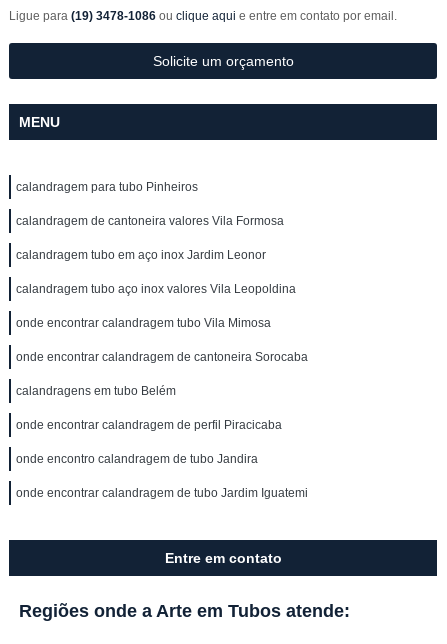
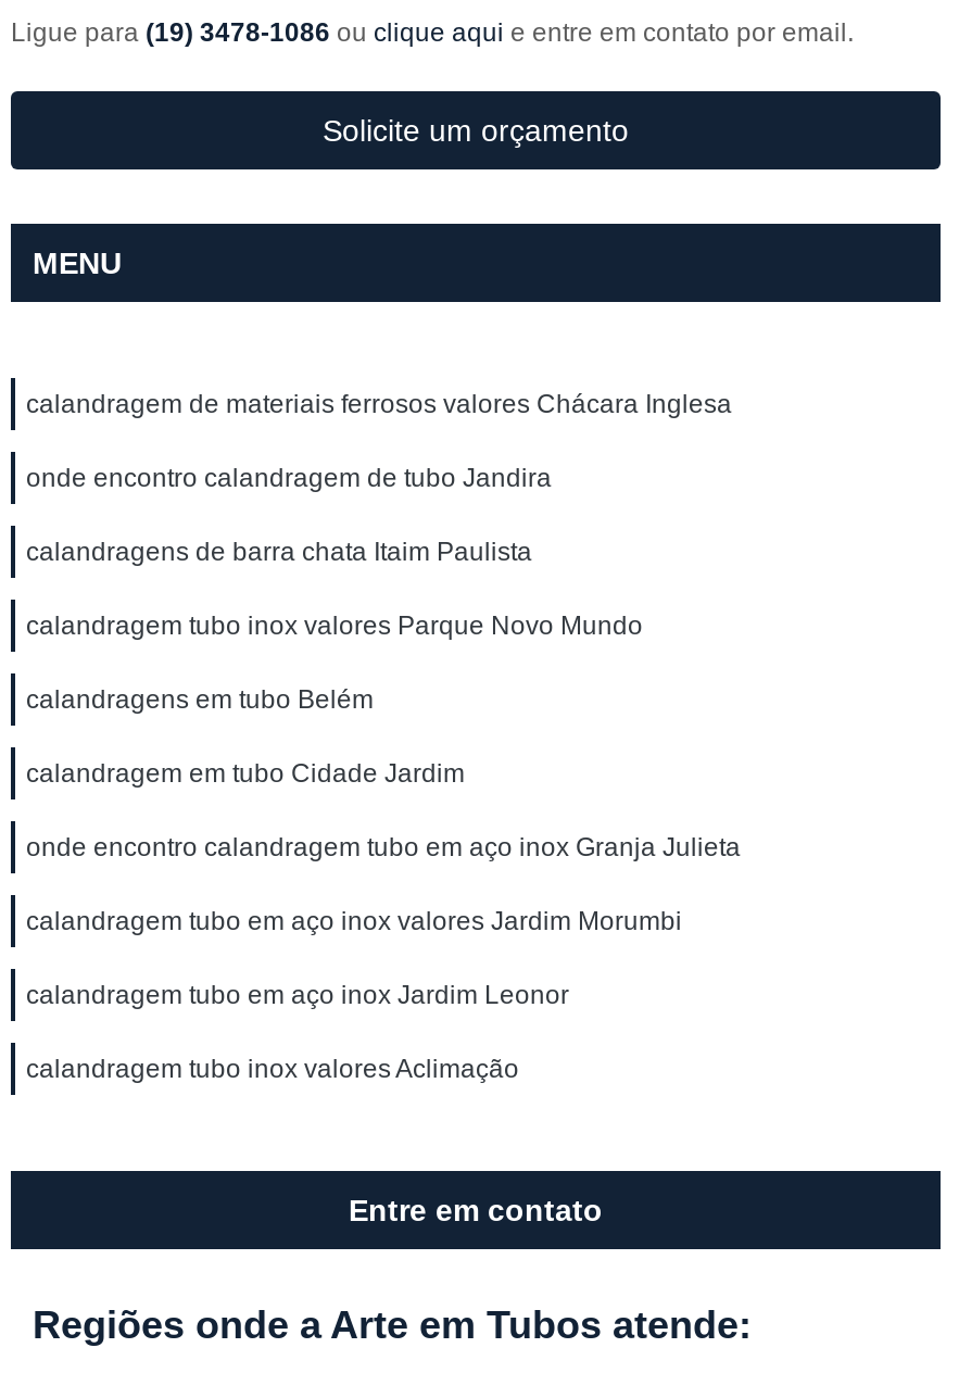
- calandragem para tubo Pinheiros
- calandragem de cantoneira valores Vila Formosa
+ calandragem de materiais ferrosos valores Chácara Inglesa
+ calandragens de barra chata Itaim Paulista
+ calandragem tubo inox valores Parque Novo Mundo
+ calandragem em tubo Cidade Jardim
+ onde encontro calandragem tubo em aço inox Granja Julieta
+ calandragem tubo em aço inox valores Jardim Morumbi

moved down: calandragem tubo em aço inox Jardim Leonor

- calandragem tubo aço inox valores Vila Leopoldina
- onde encontrar calandragem tubo Vila Mimosa
- onde encontrar calandragem de cantoneira Sorocaba
- onde encontrar calandragem de perfil Piracicaba
- onde encontrar calandragem de tubo Jardim Iguatemi
+ calandragem tubo inox valores Aclimação

moved up: calandragens em tubo Belém

moved up: onde encontro calandragem de tubo Jandira
